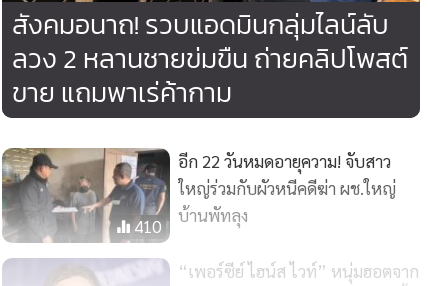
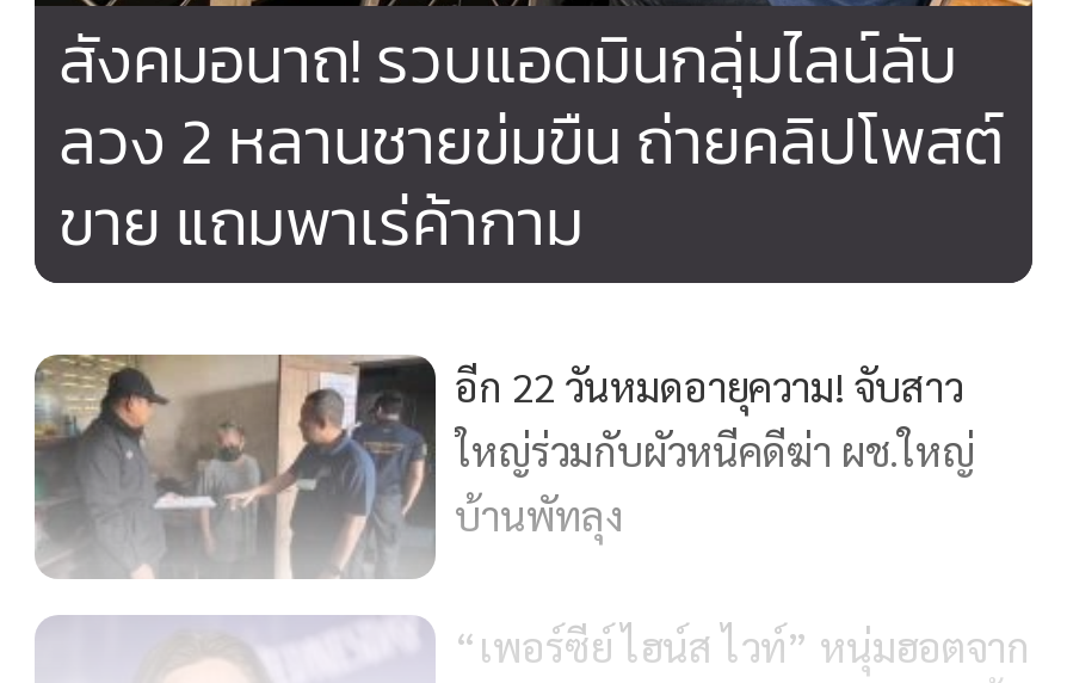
- 410
